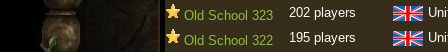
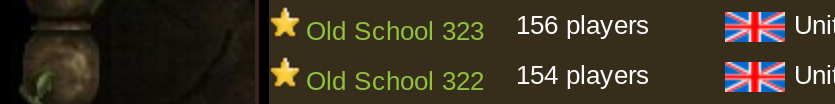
- Old School 323 202 players
+ Old School 323 156 players

- Old School 322 195 players
+ Old School 322 154 players
